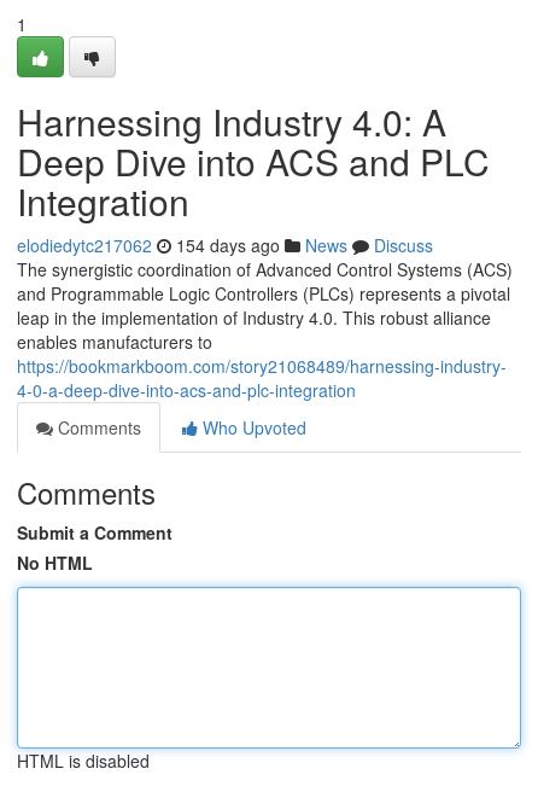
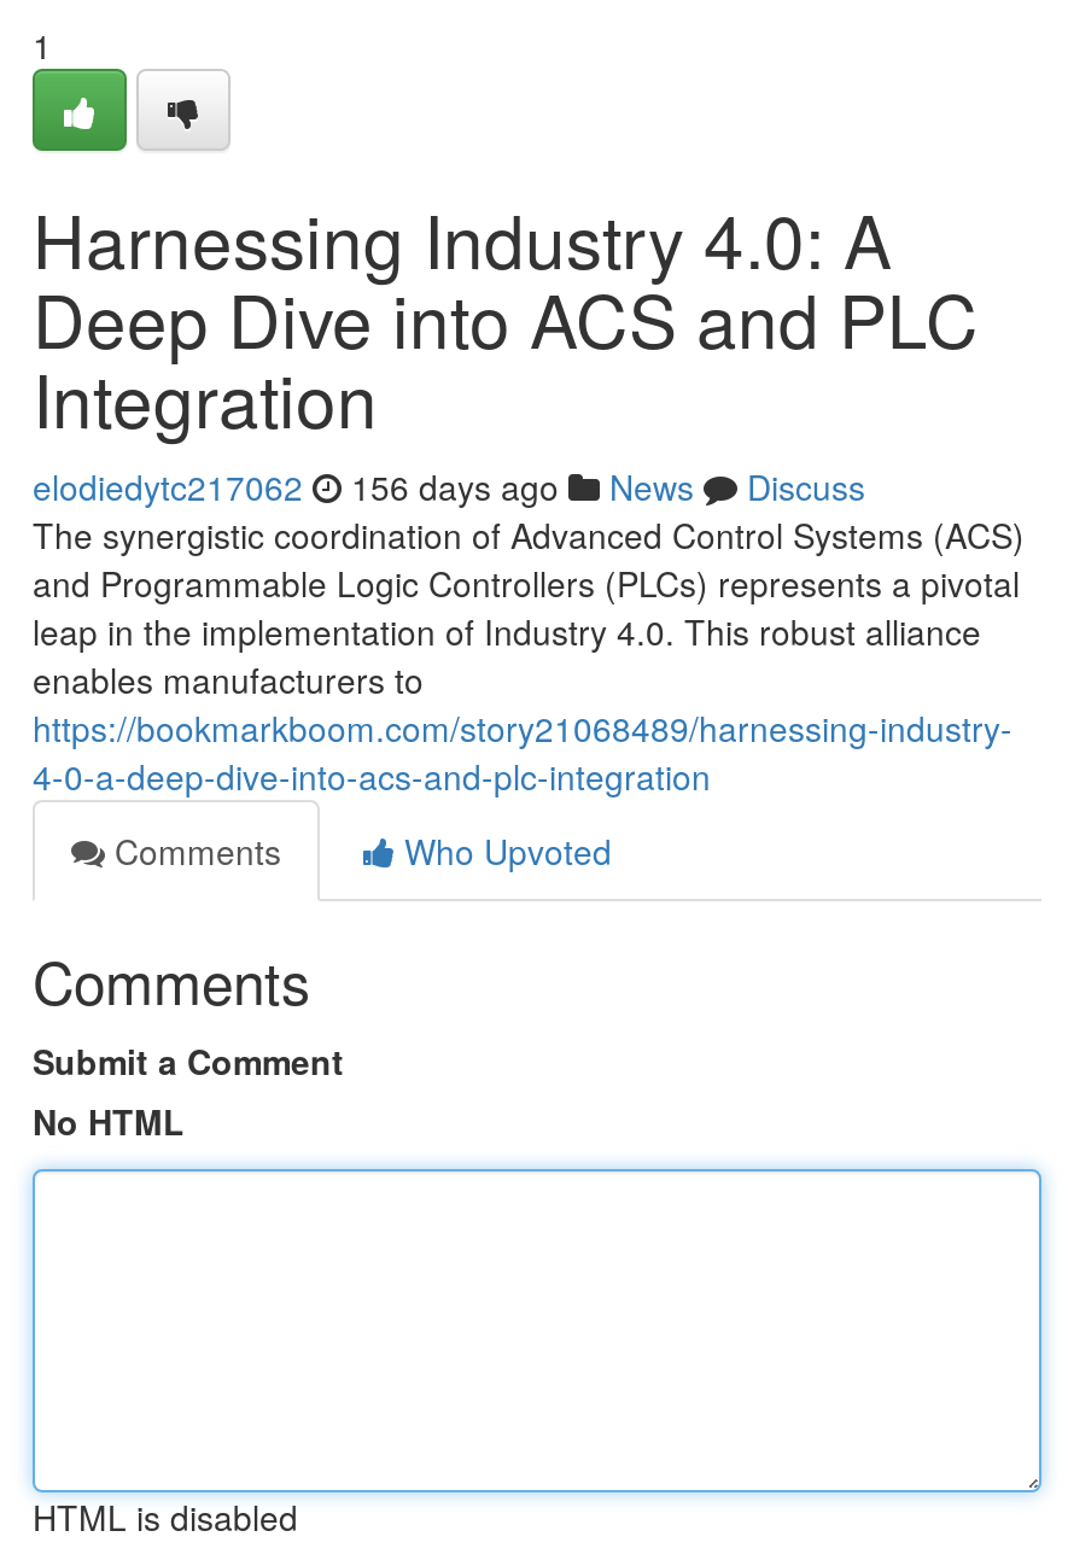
- elodiedytc217062 154 days ago News Discuss
+ elodiedytc217062 156 days ago News Discuss
